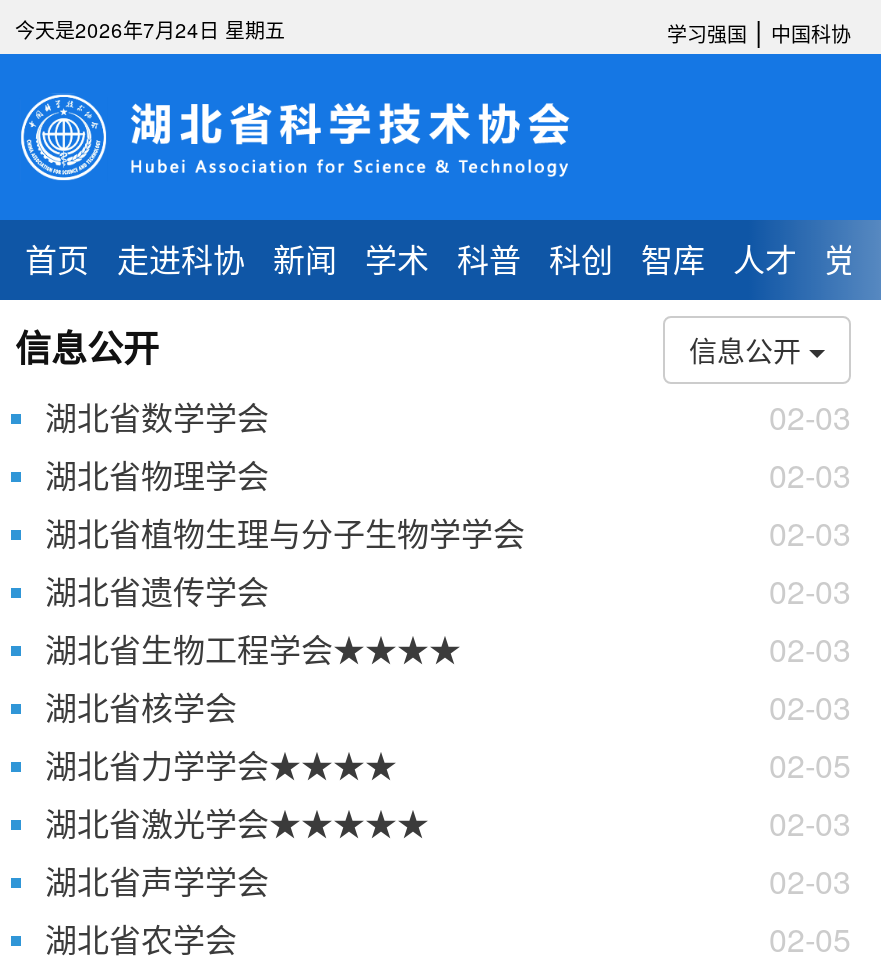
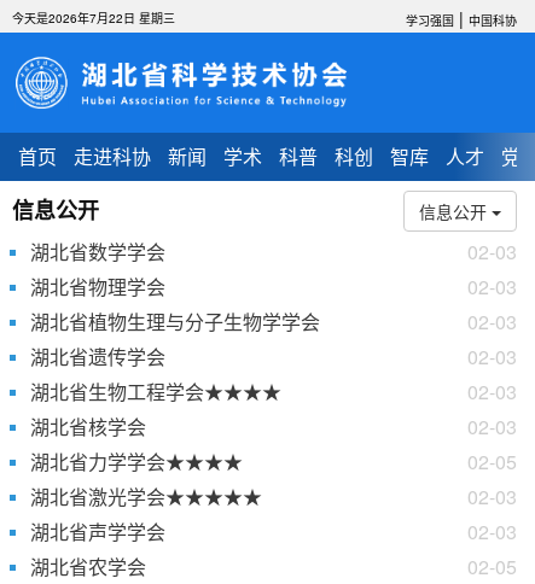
- 今天是2026年7月24日 星期五
+ 今天是2026年7月22日 星期三
